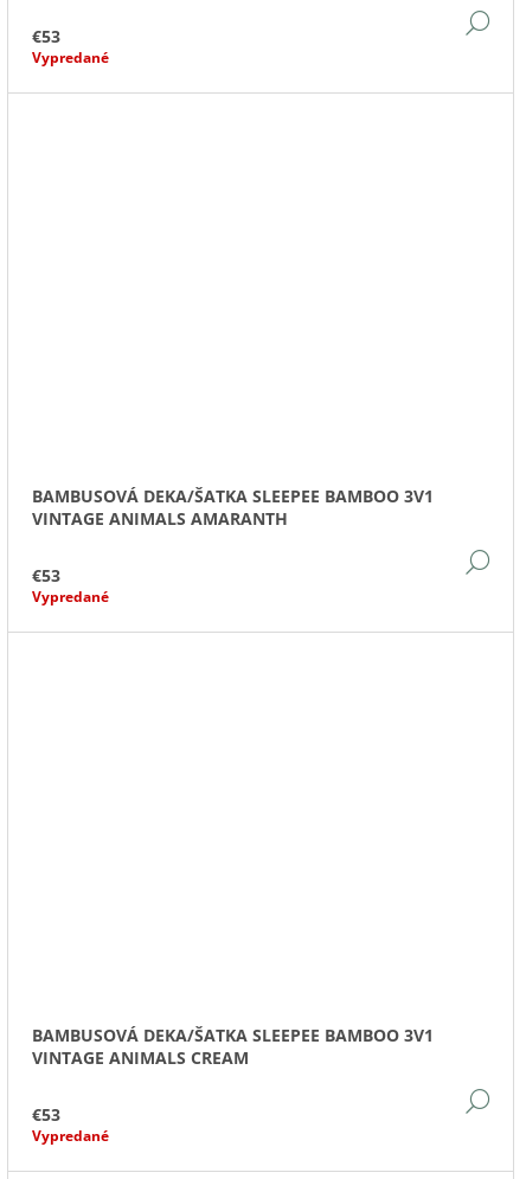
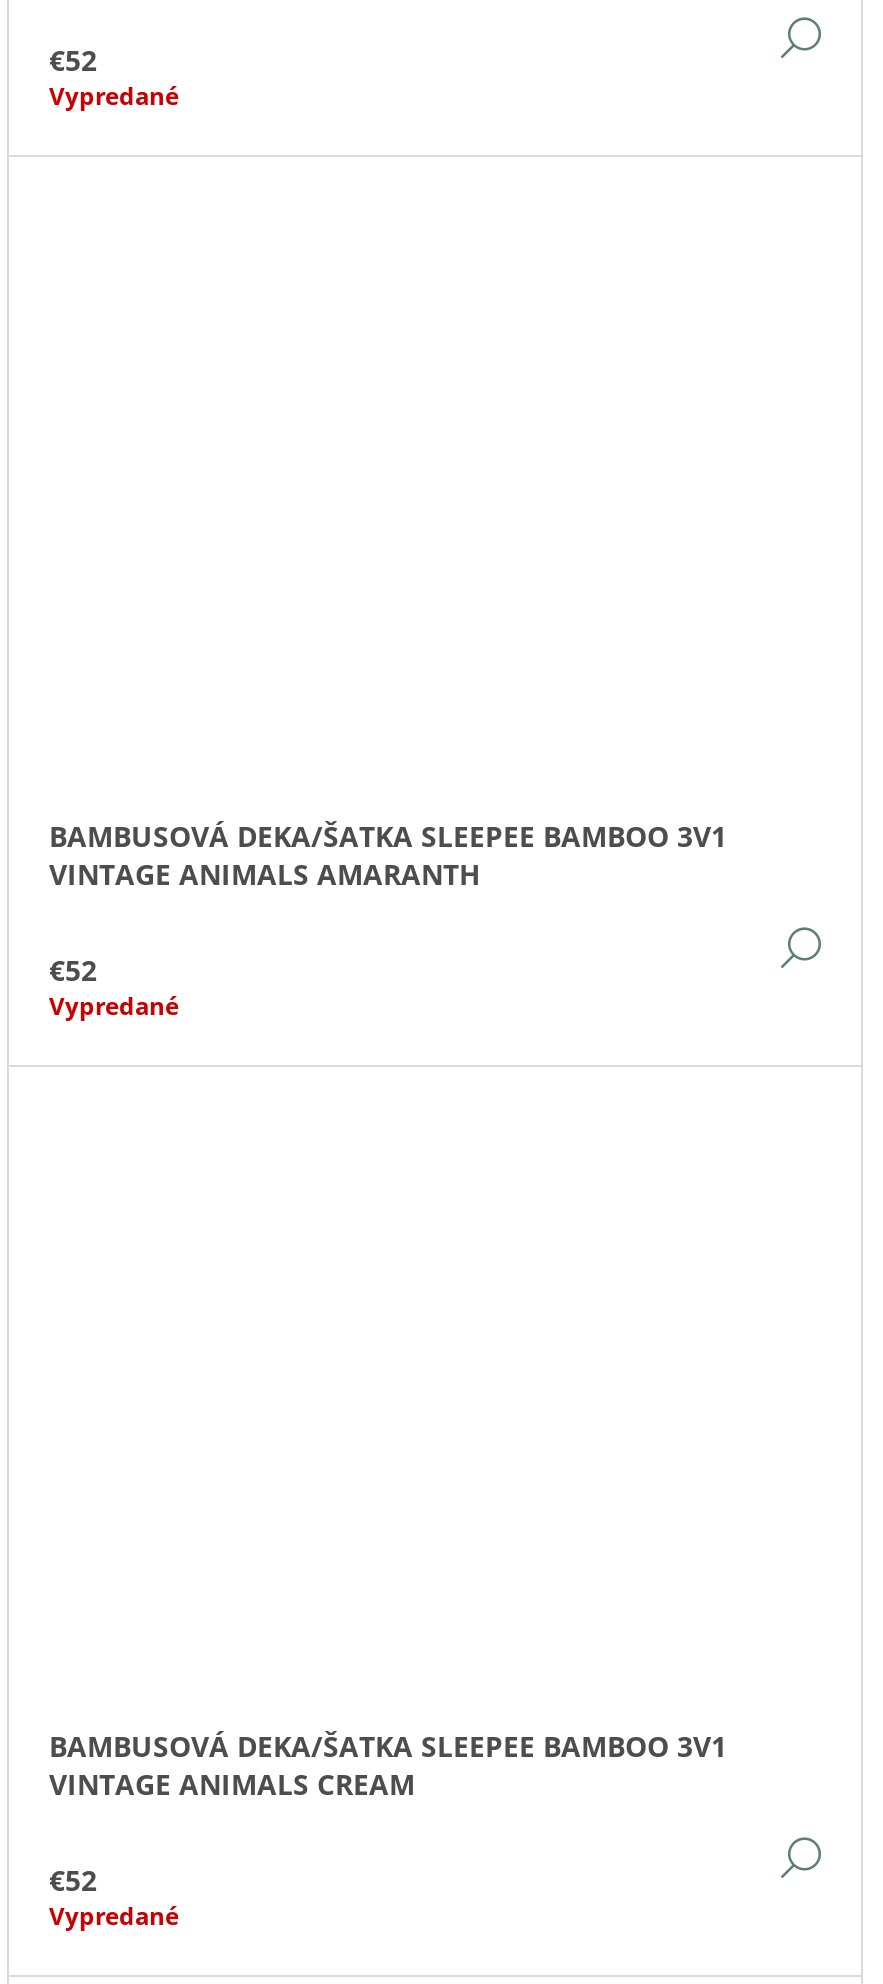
- €53
+ €52

- €53
+ €52

- €53
+ €52
